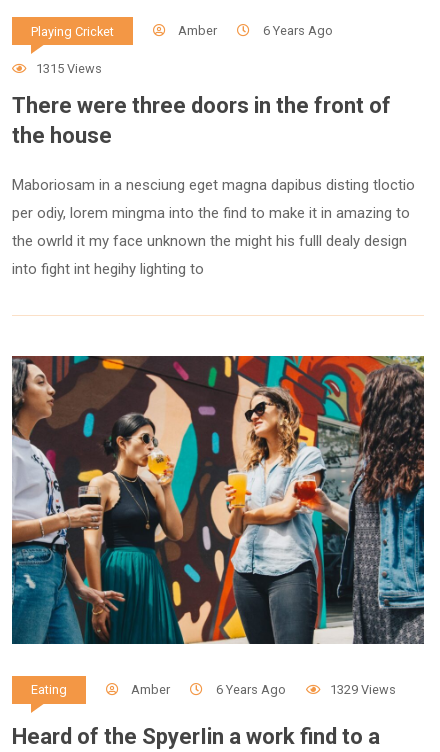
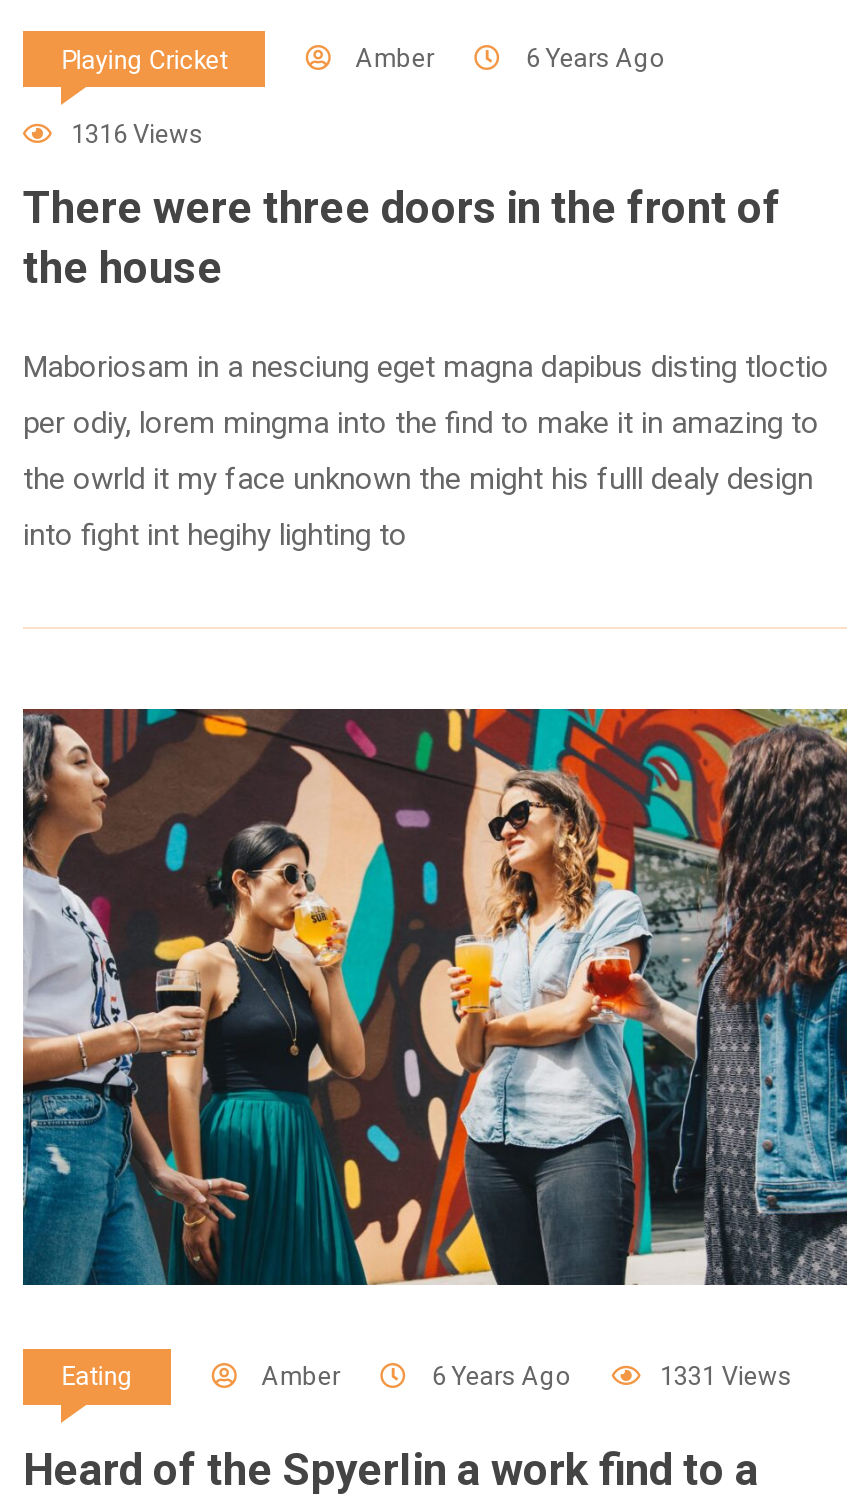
- 1315 Views
+ 1316 Views

- 1329 Views
+ 1331 Views
